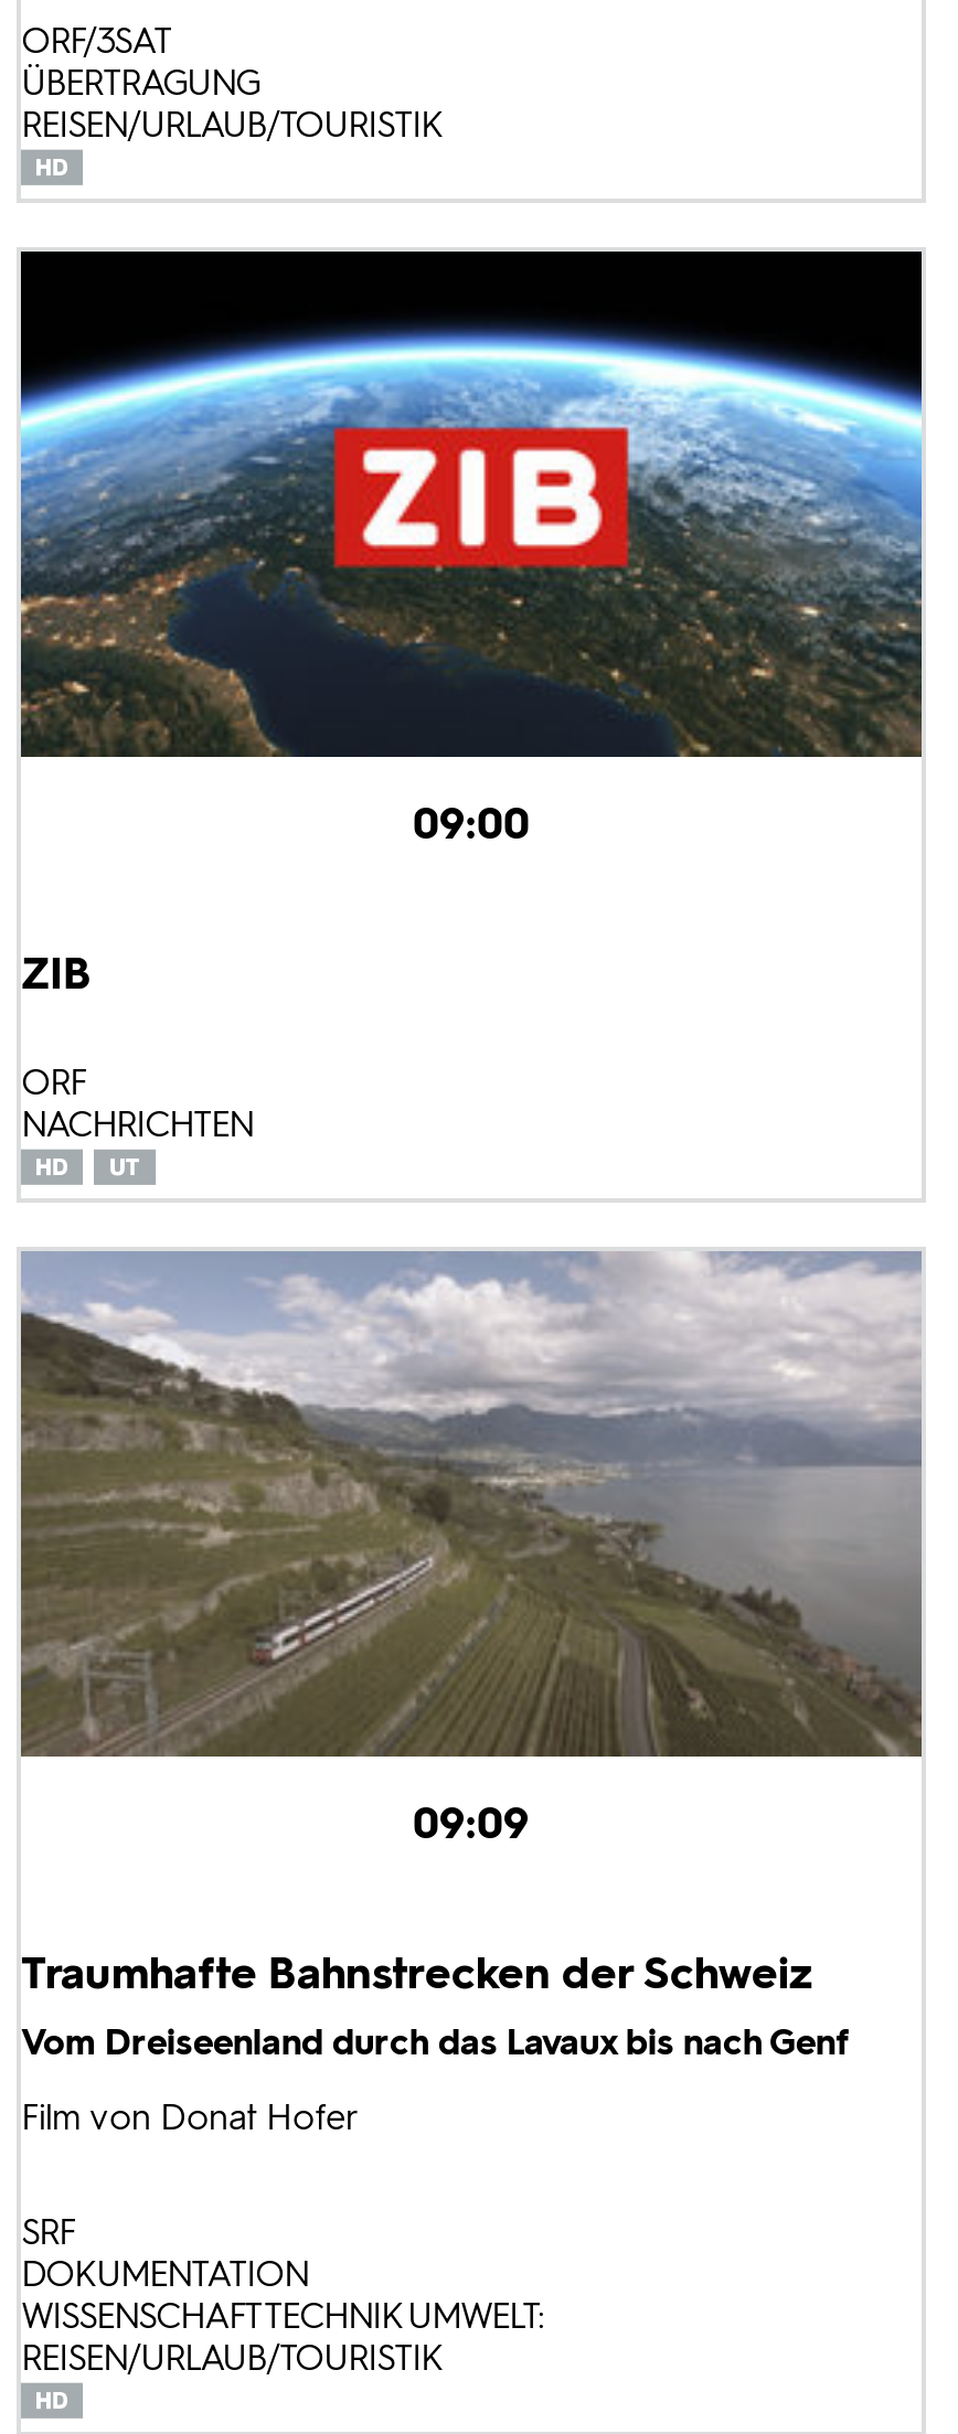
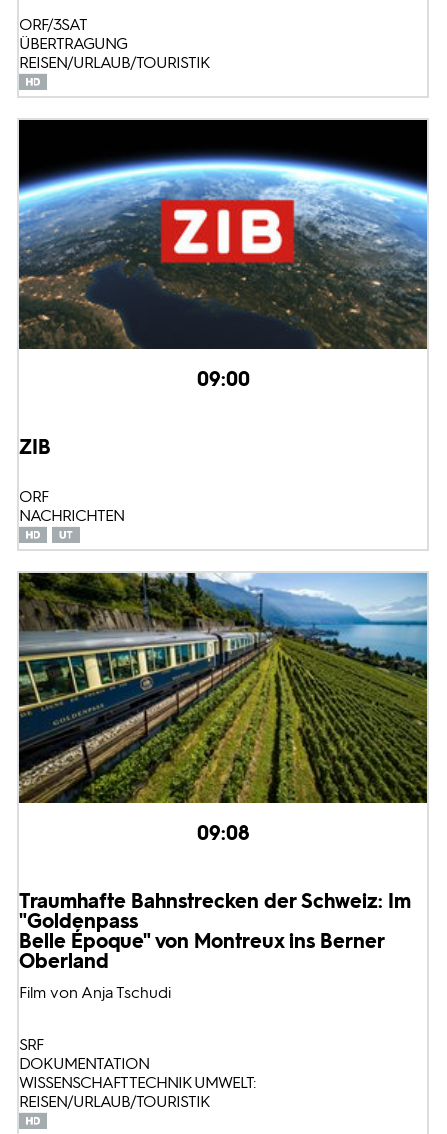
- [image]
- 09:09
- Traumhafte Bahnstrecken der Schweiz
- Vom Dreiseenland durch das Lavaux bis nach Genf
- Film von Donat Hofer
+ [image]
+ 09:08
+ Traumhafte Bahnstrecken der Schweiz: Im
+ "Goldenpass
+ Belle Époque" von Montreux ins Berner
+ Oberland
+ Film von Anja Tschudi
